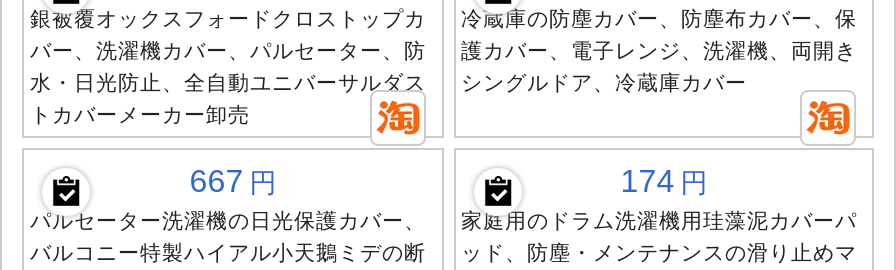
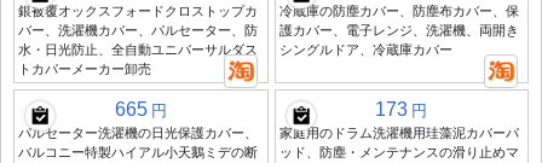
- 667 円
+ 665 円

- 174 円
+ 173 円
